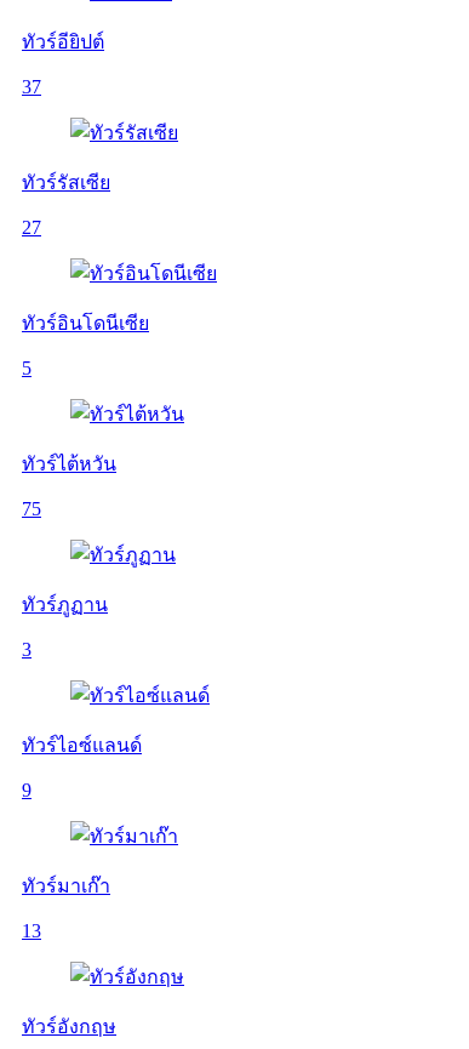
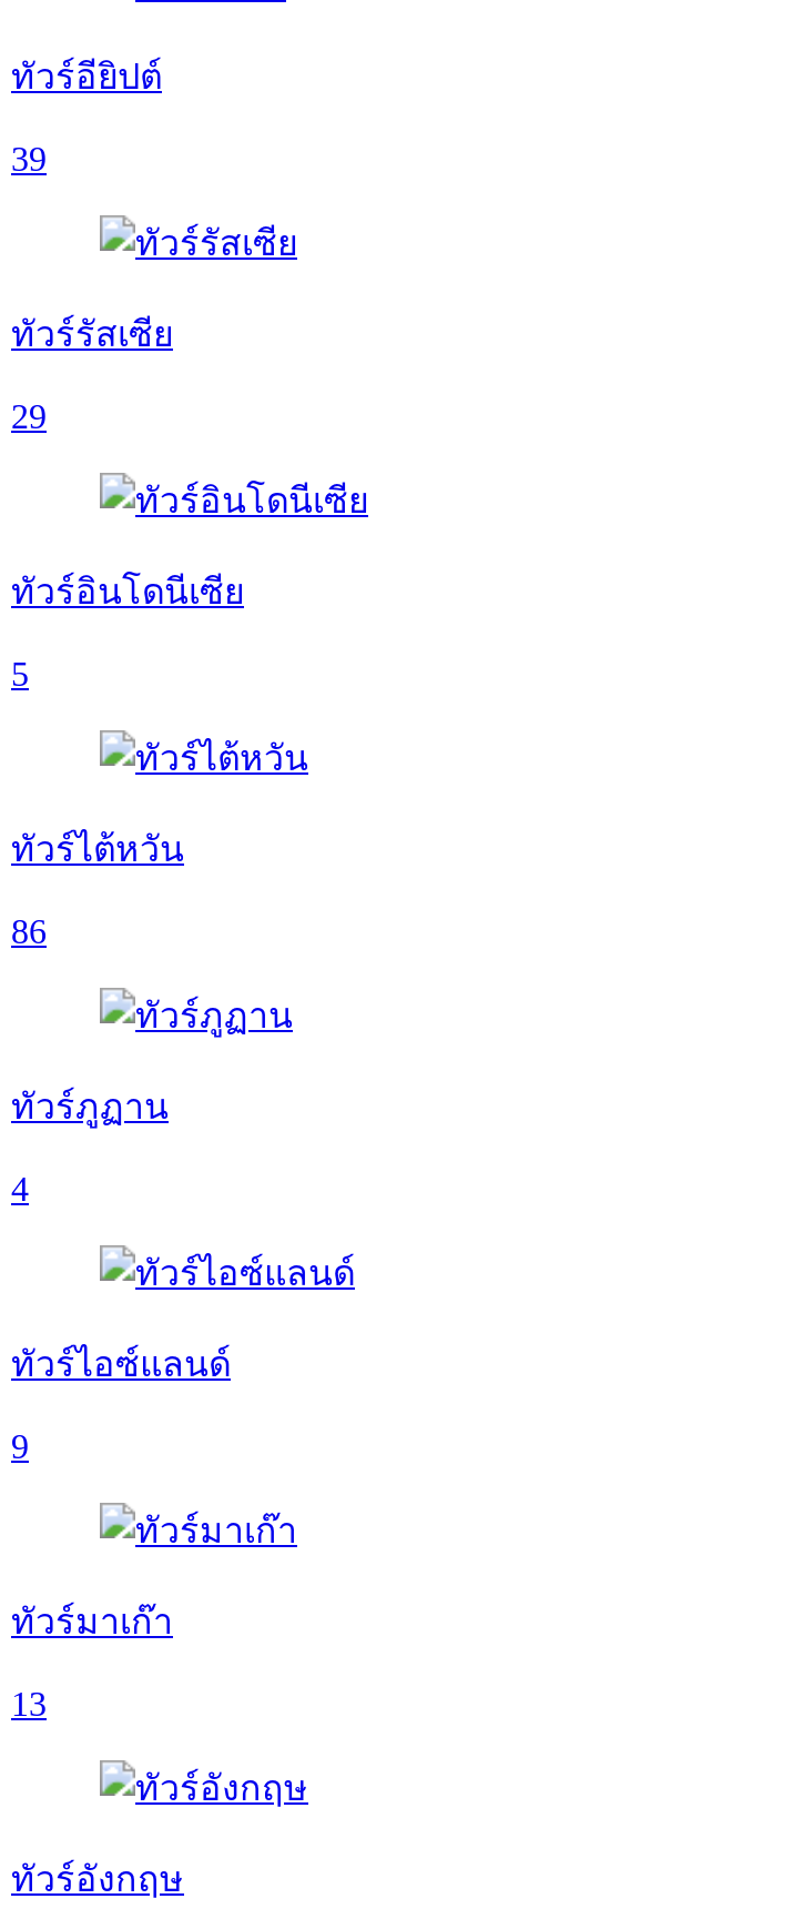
- 37
+ 39

- 27
+ 29

- 75
+ 86

- 3
+ 4
